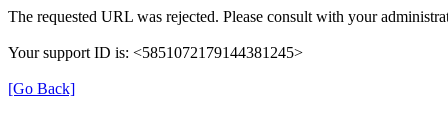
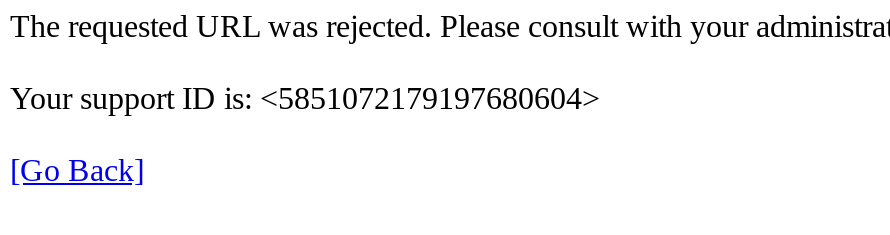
- Your support ID is: <5851072179144381245>
+ Your support ID is: <5851072179197680604>
